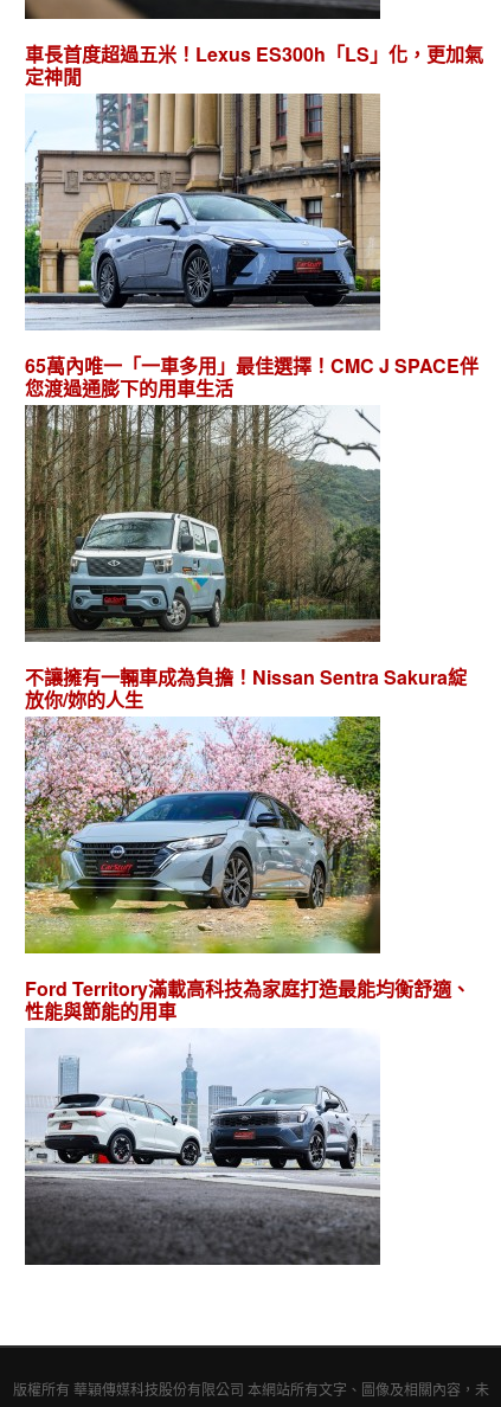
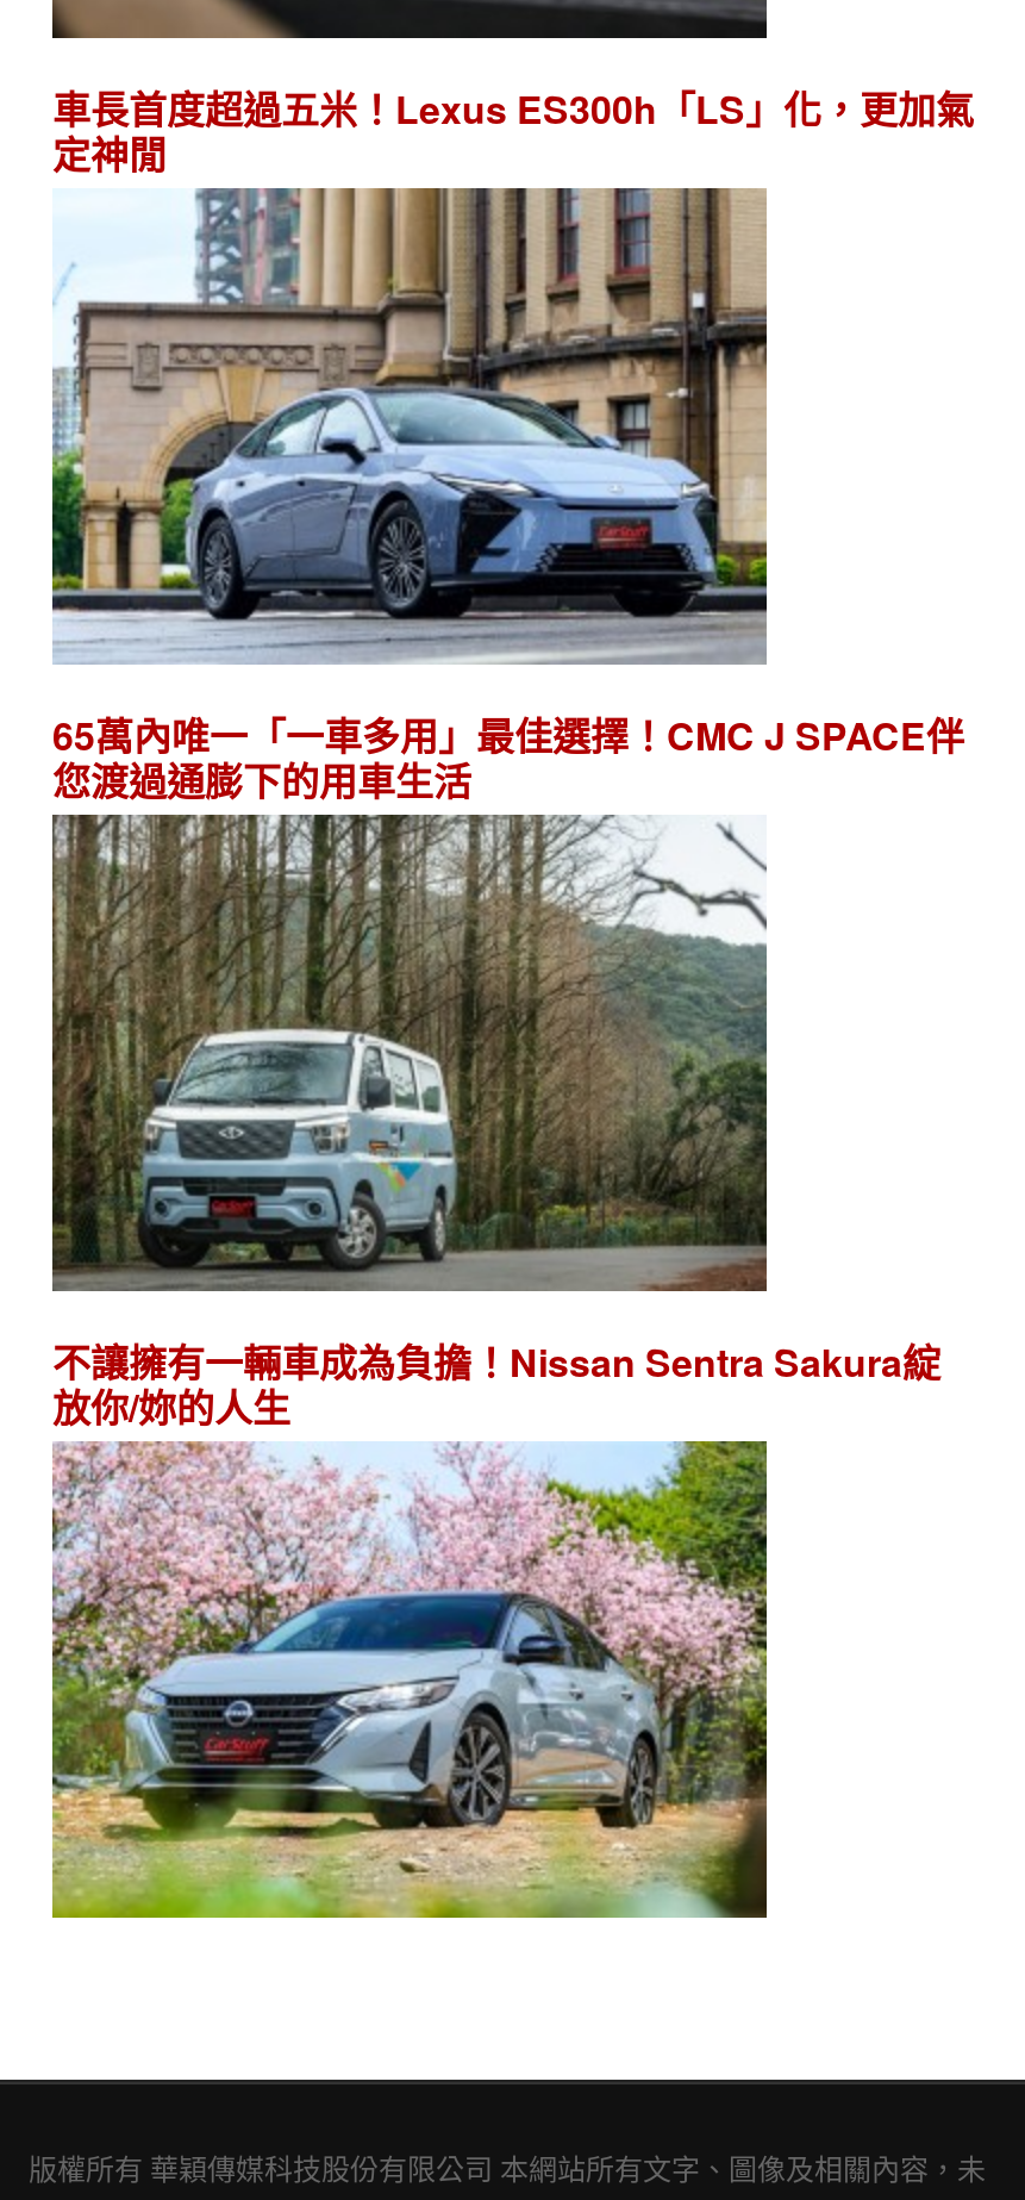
- Ford Territory滿載高科技為家庭打造最能均衡舒適、
- 性能與節能的用車

- [image]
